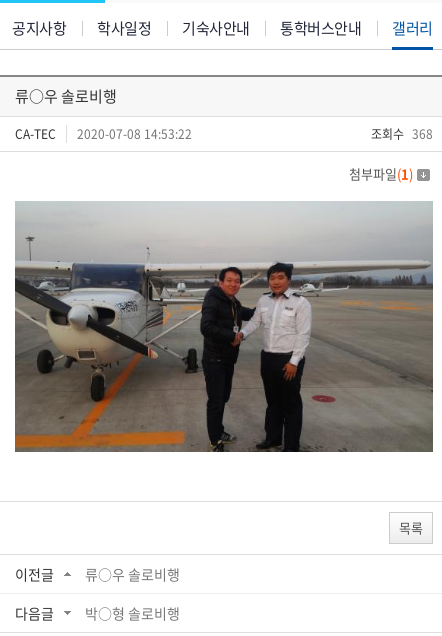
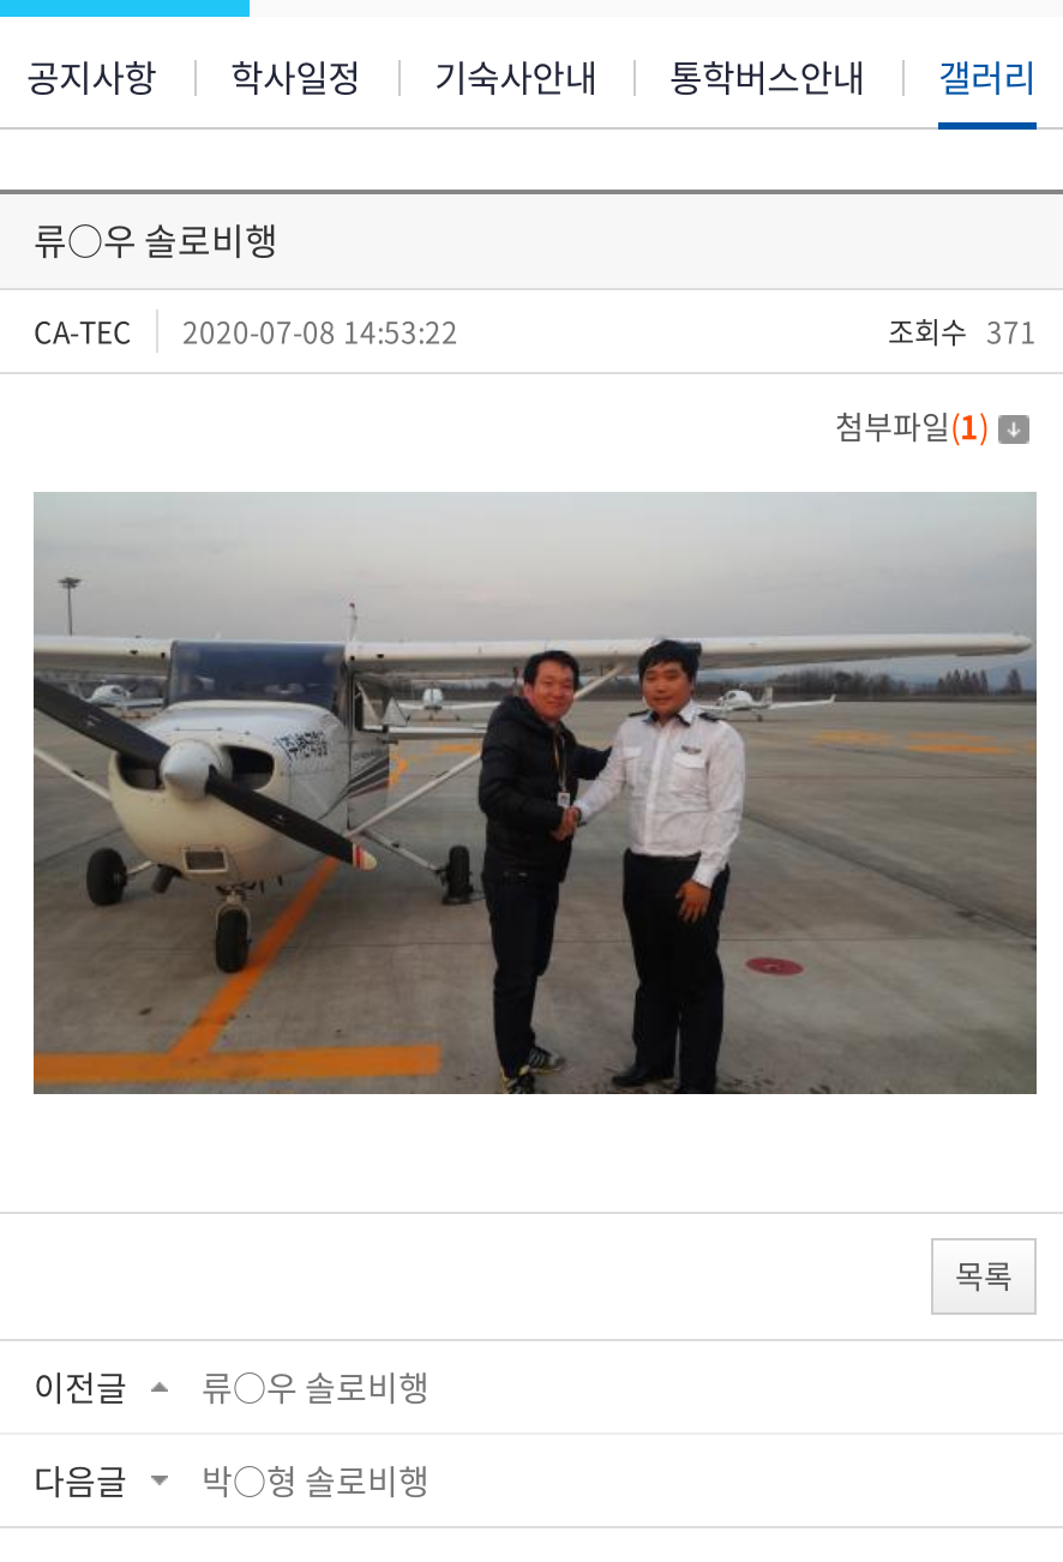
- 조회수 368
+ 조회수 371
